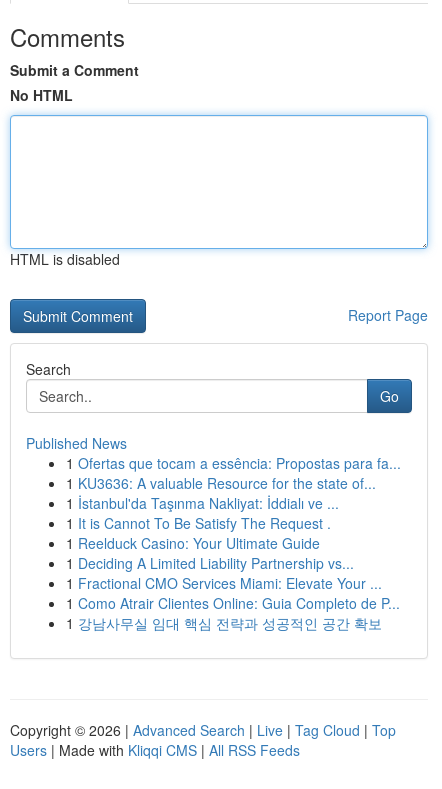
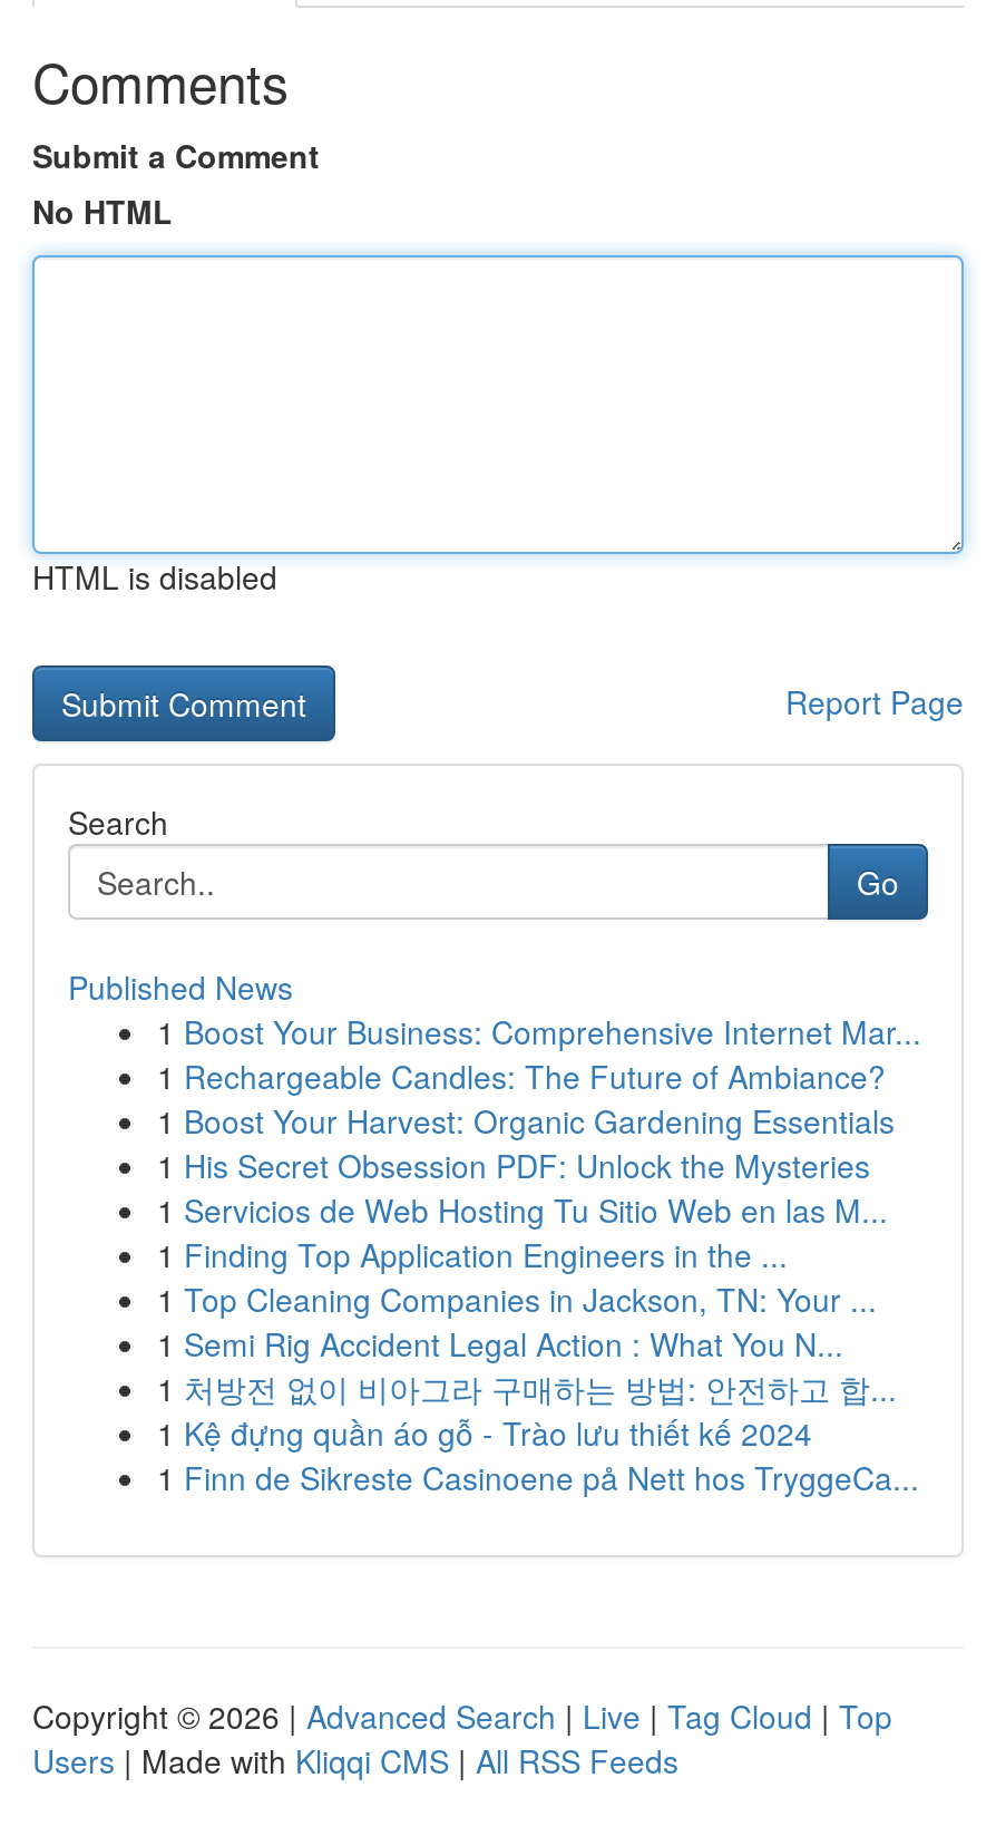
- 1 Ofertas que tocam a essência: Propostas para fa...
- 1 KU3636: A valuable Resource for the state of...
- 1 İstanbul'da Taşınma Nakliyat: İddialı ve ...
- 1 It is Cannot To Be Satisfy The Request .
- 1 Reelduck Casino: Your Ultimate Guide
- 1 Deciding A Limited Liability Partnership vs...
- 1 Fractional CMO Services Miami: Elevate Your ...
- 1 Como Atrair Clientes Online: Guia Completo de P...
- 1 강남사무실 임대 핵심 전략과 성공적인 공간 확보
+ 1 Boost Your Business: Comprehensive Internet Mar...
+ 1 Rechargeable Candles: The Future of Ambiance?
+ 1 Boost Your Harvest: Organic Gardening Essentials
+ 1 His Secret Obsession PDF: Unlock the Mysteries
+ 1 Servicios de Web Hosting Tu Sitio Web en las M...
+ 1 Finding Top Application Engineers in the ...
+ 1 Top Cleaning Companies in Jackson, TN: Your ...
+ 1 Semi Rig Accident Legal Action : What You N...
+ 1 처방전 없이 비아그라 구매하는 방법: 안전하고 합...
+ 1 Kệ đựng quần áo gỗ - Trào lưu thiết kế 2024
+ 1 Finn de Sikreste Casinoene på Nett hos TryggeCa...
